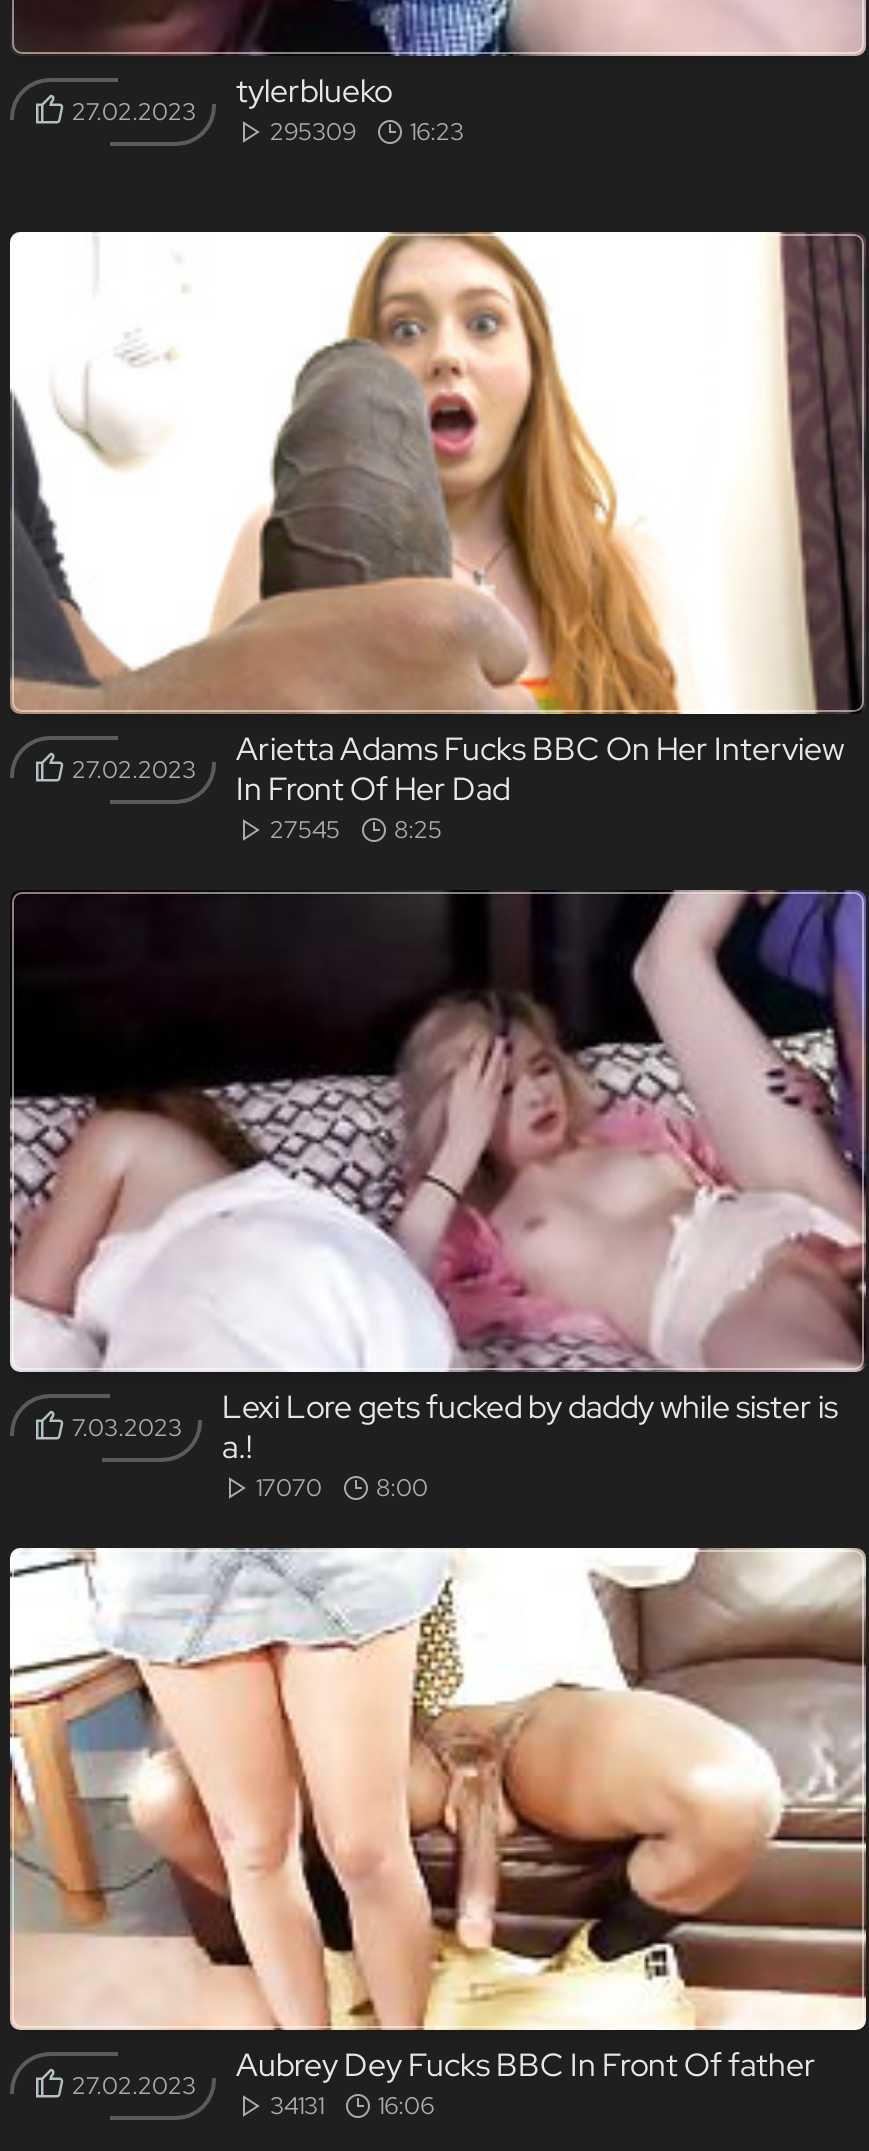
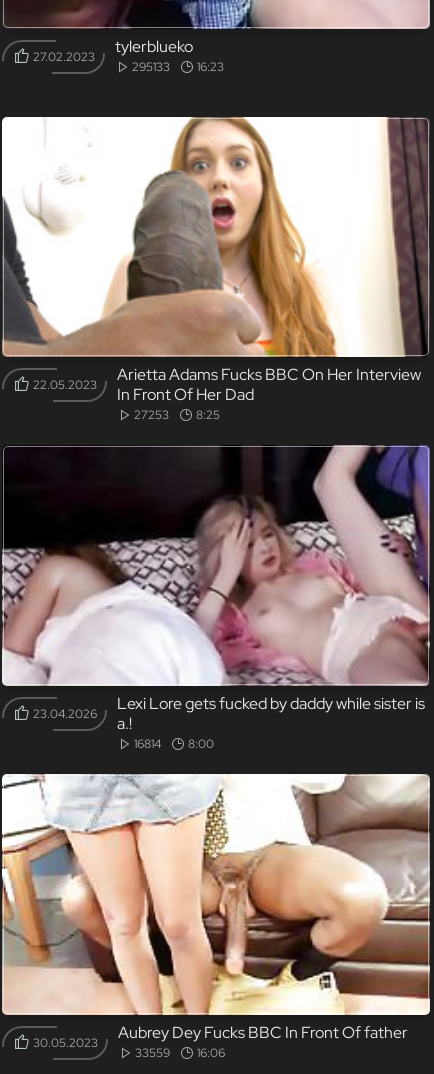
- 295309 16:23
+ 295133 16:23

- 27.02.2023 Arietta Adams Fucks BBC On Her Interview In Front Of Her Dad
+ 22.05.2023 Arietta Adams Fucks BBC On Her Interview In Front Of Her Dad

- 27545 8:25
+ 27253 8:25

- 7.03.2023 Lexi Lore gets fucked by daddy while sister is a.!
+ 23.04.2026 Lexi Lore gets fucked by daddy while sister is a.!

- 17070 8:00
+ 16814 8:00

- 27.02.2023 Aubrey Dey Fucks BBC In Front Of father
+ 30.05.2023 Aubrey Dey Fucks BBC In Front Of father

- 34131 16:06
+ 33559 16:06
